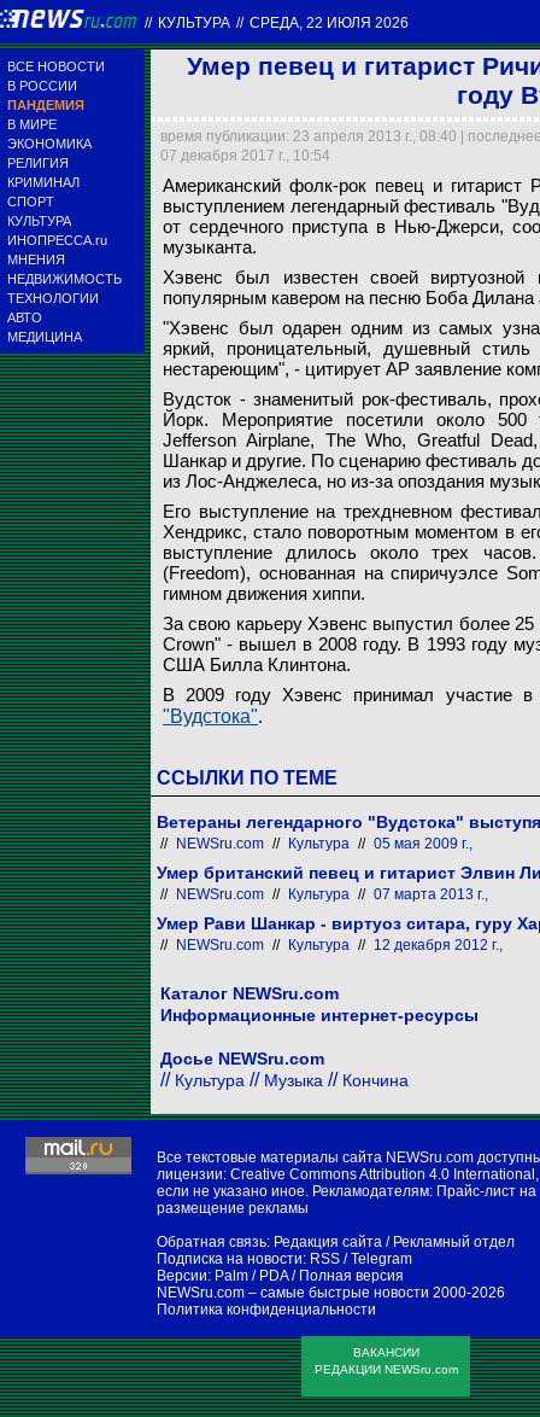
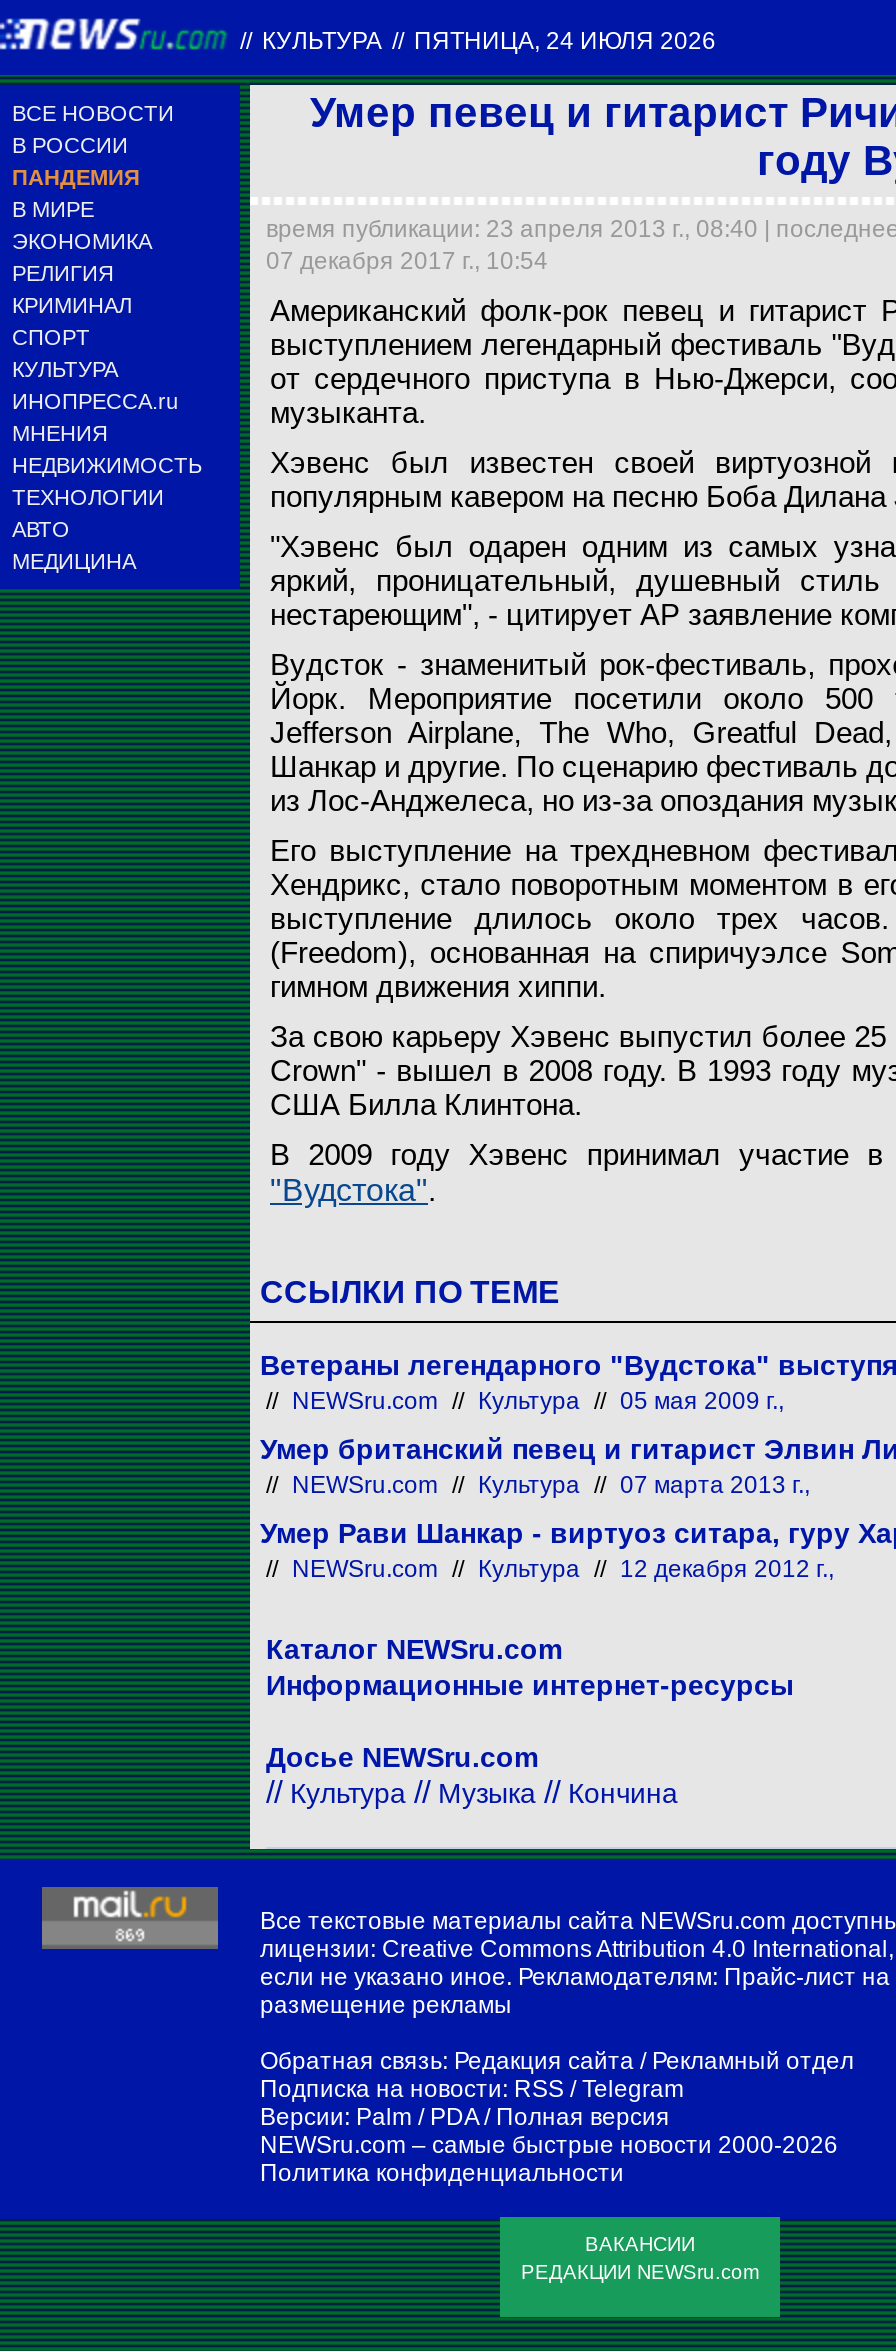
- // КУЛЬТУРА // СРЕДА, 22 ИЮЛЯ 2026
+ // КУЛЬТУРА // ПЯТНИЦА, 24 ИЮЛЯ 2026
